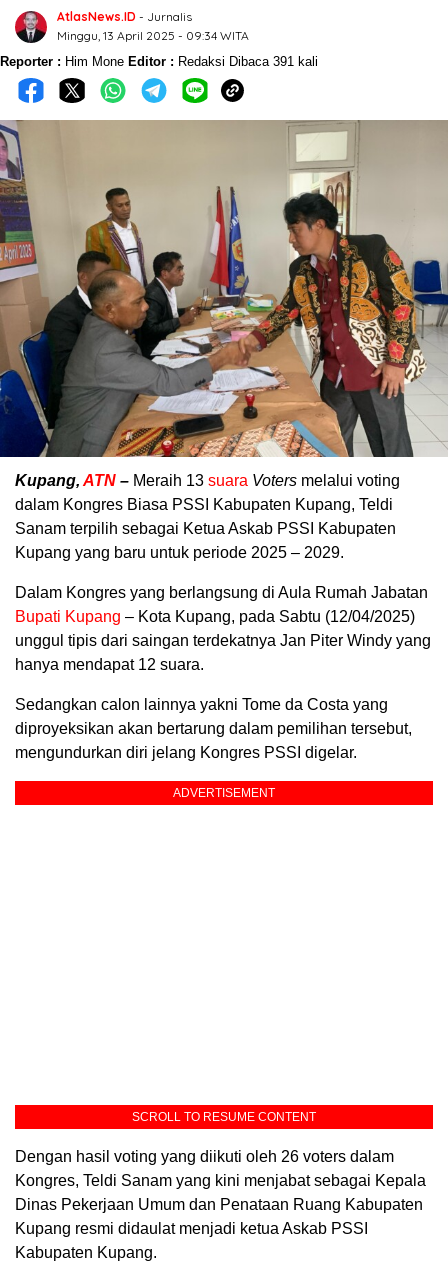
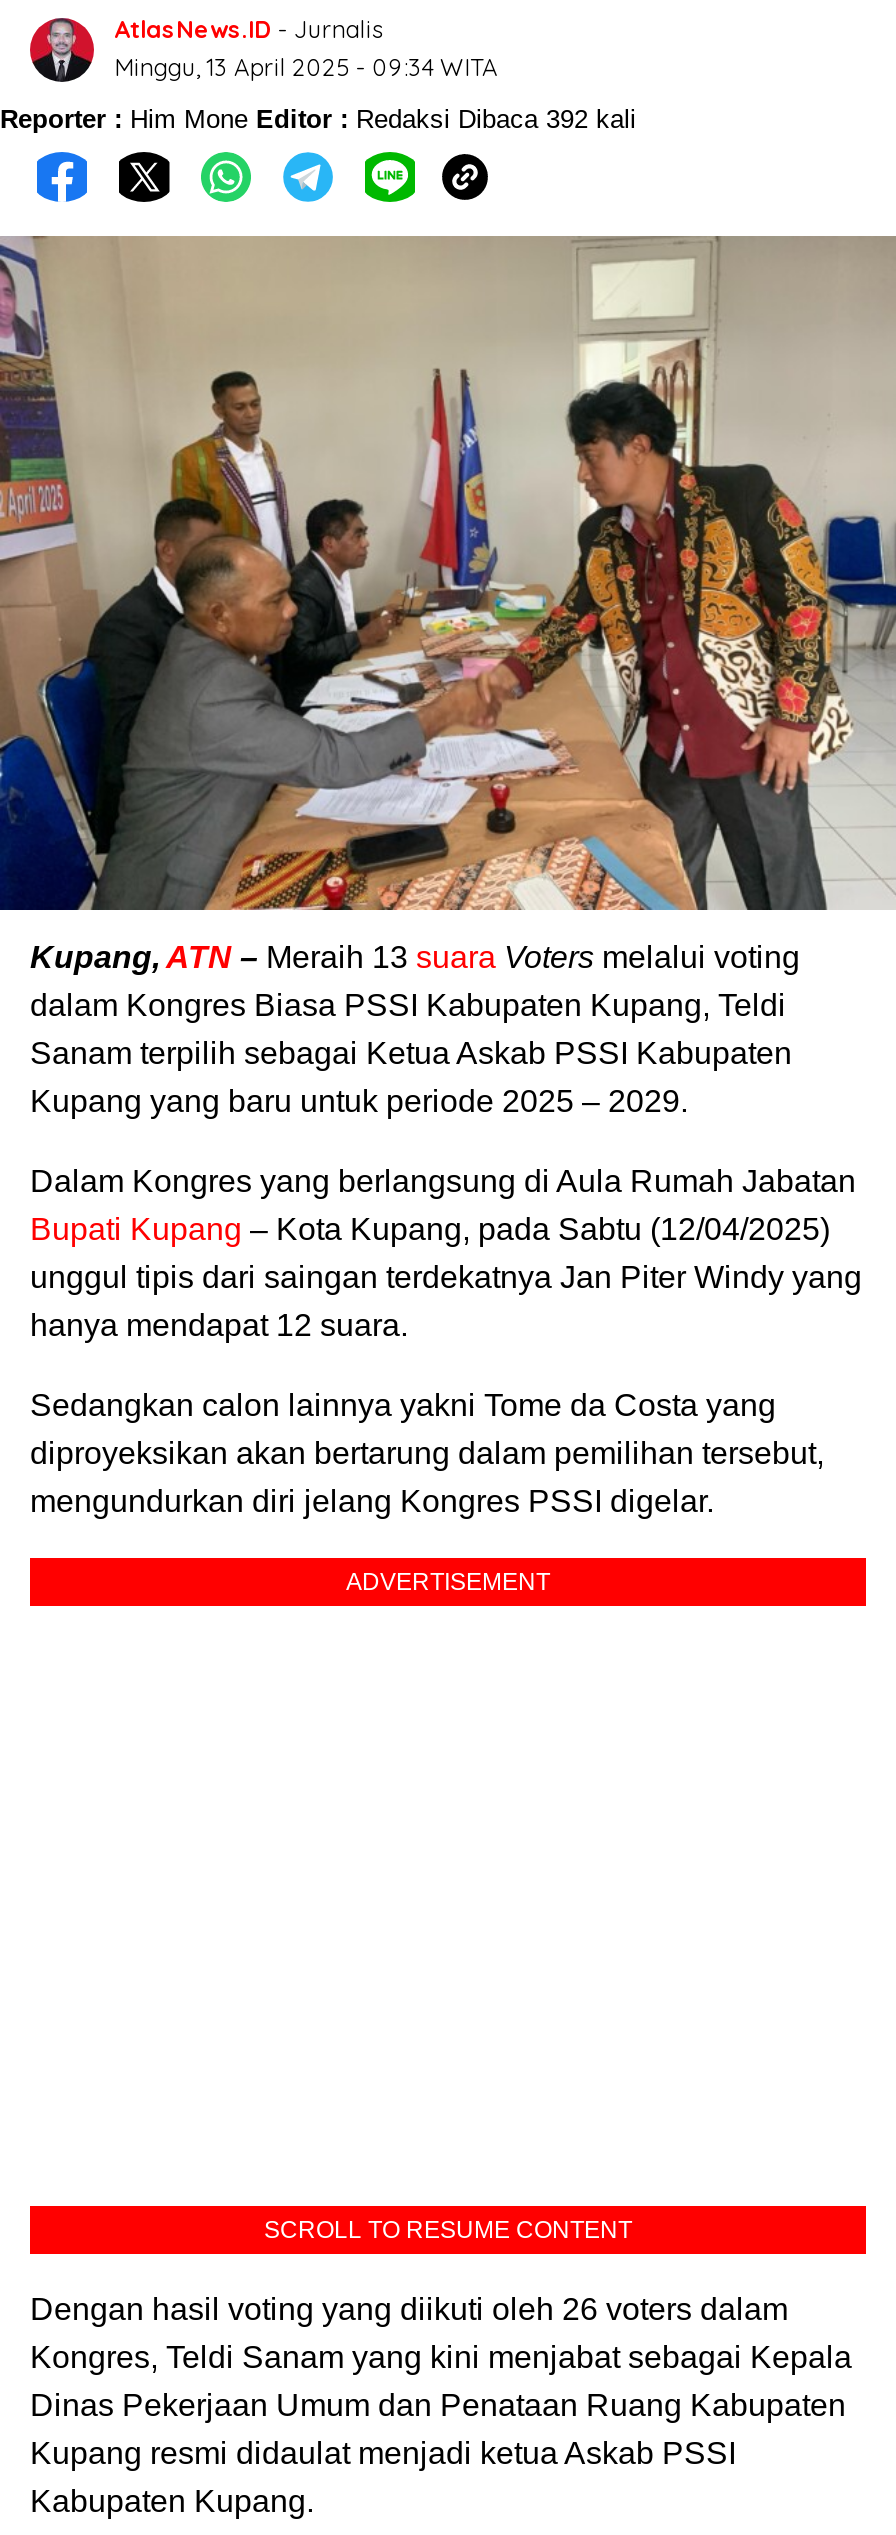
- Reporter : Him Mone Editor : Redaksi Dibaca 391 kali
+ Reporter : Him Mone Editor : Redaksi Dibaca 392 kali
